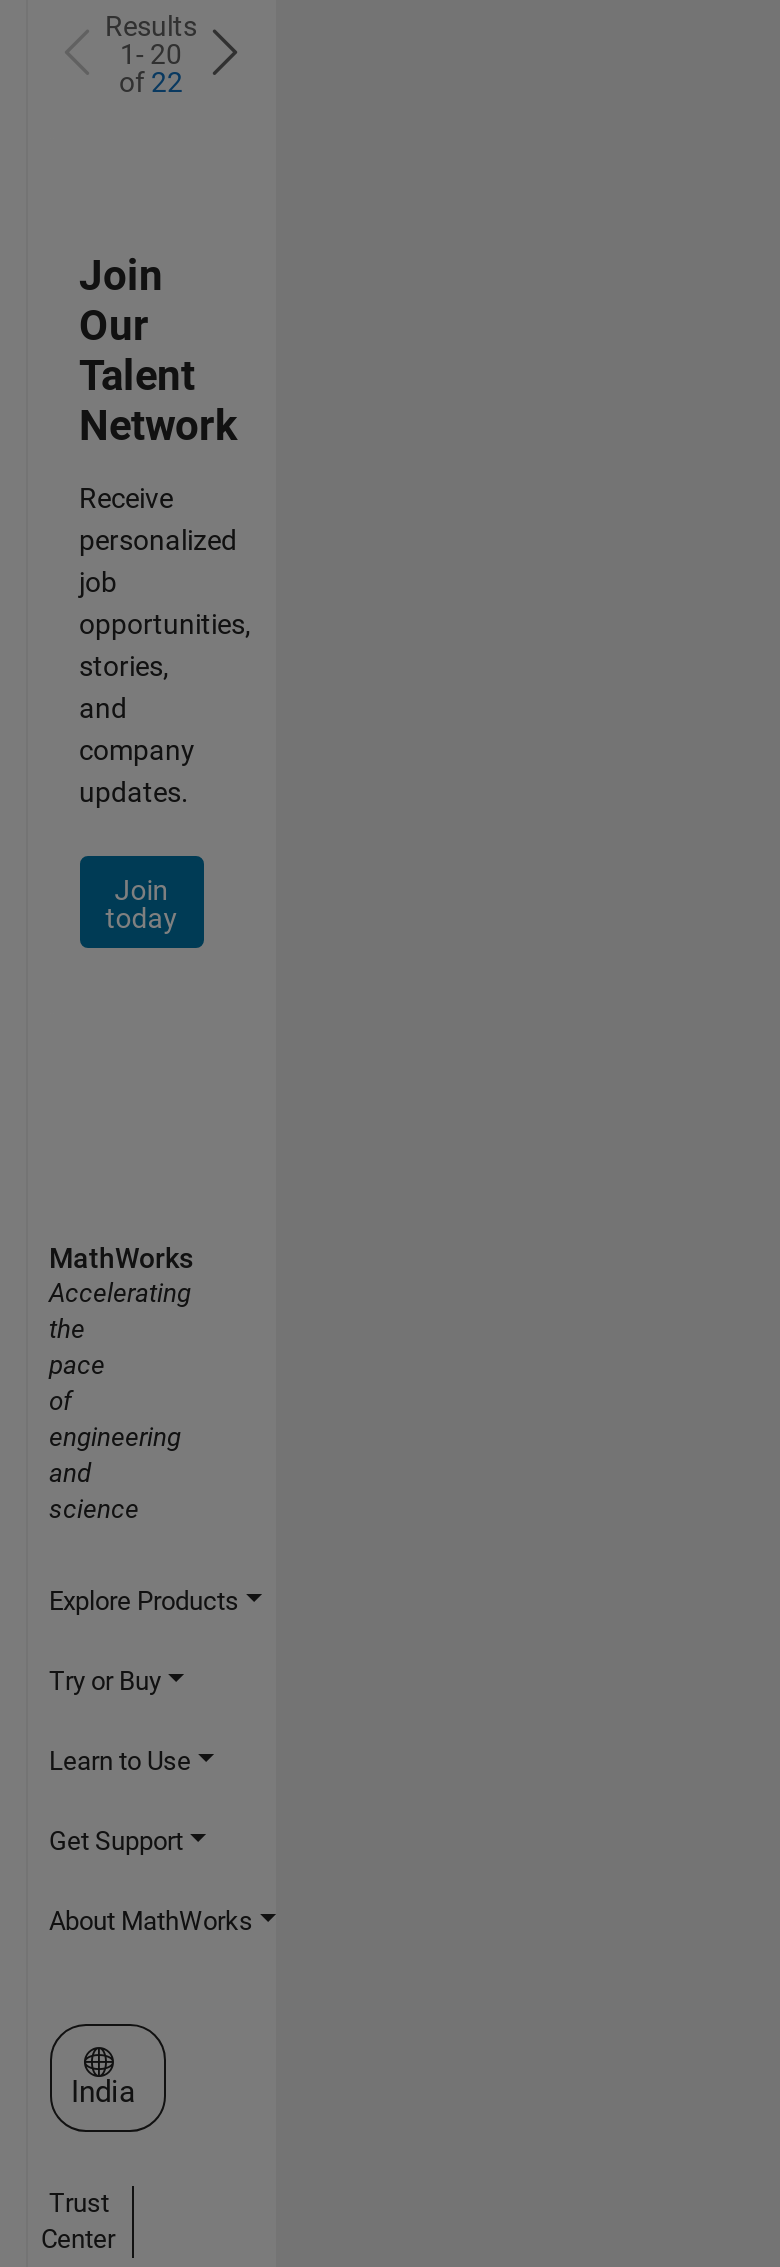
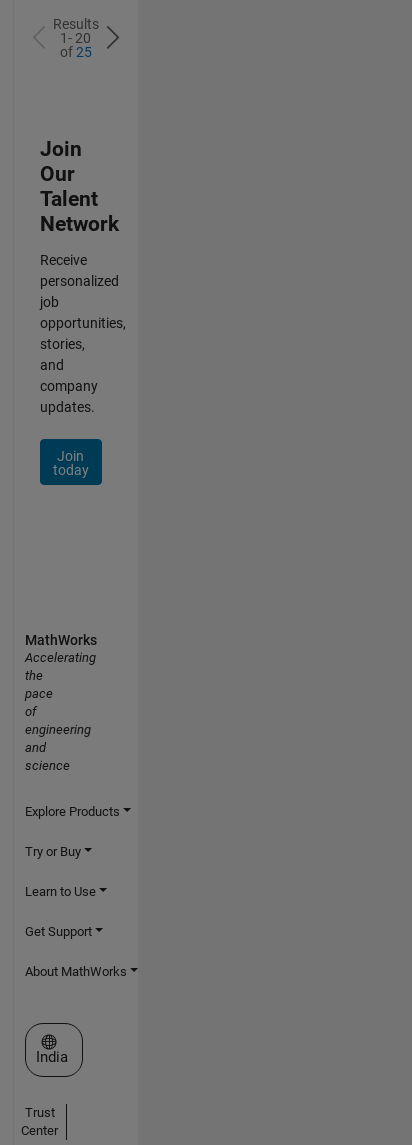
- of 22
+ of 25
